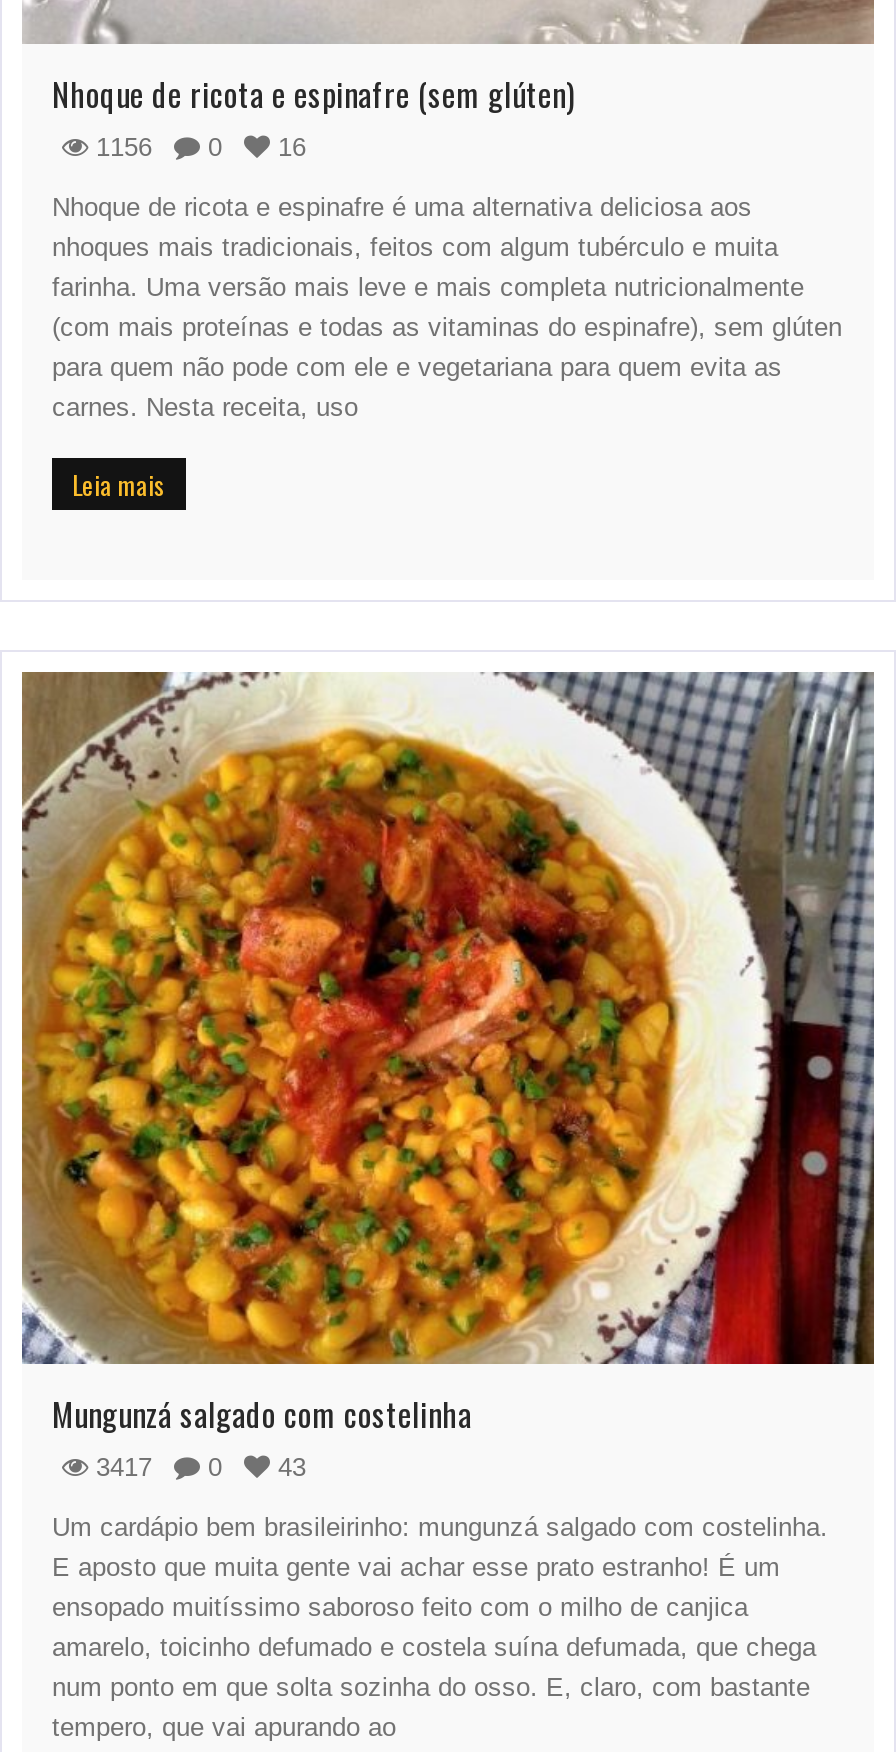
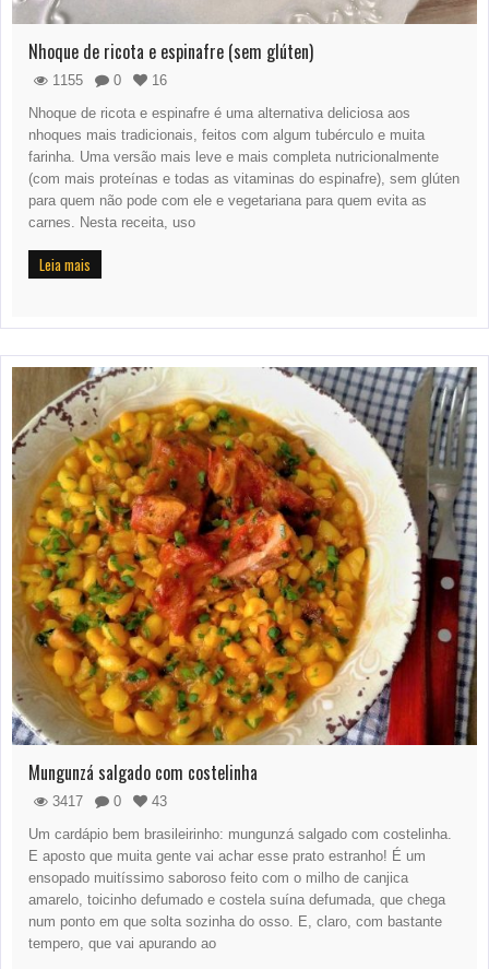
- 1156 0 16
+ 1155 0 16
